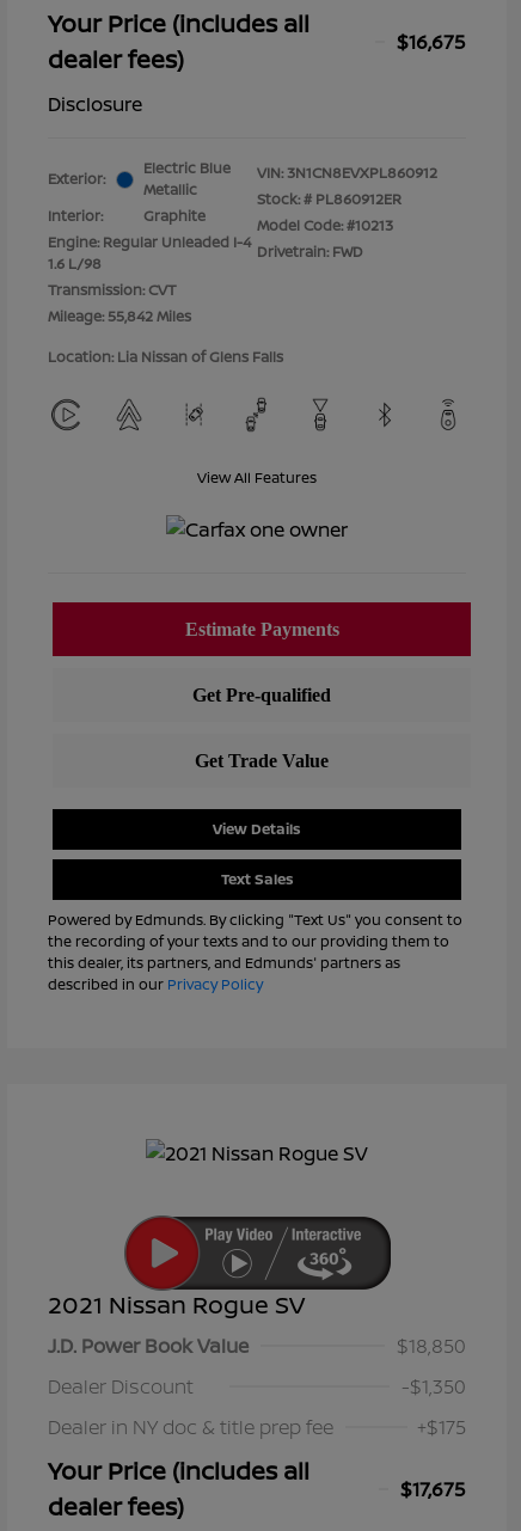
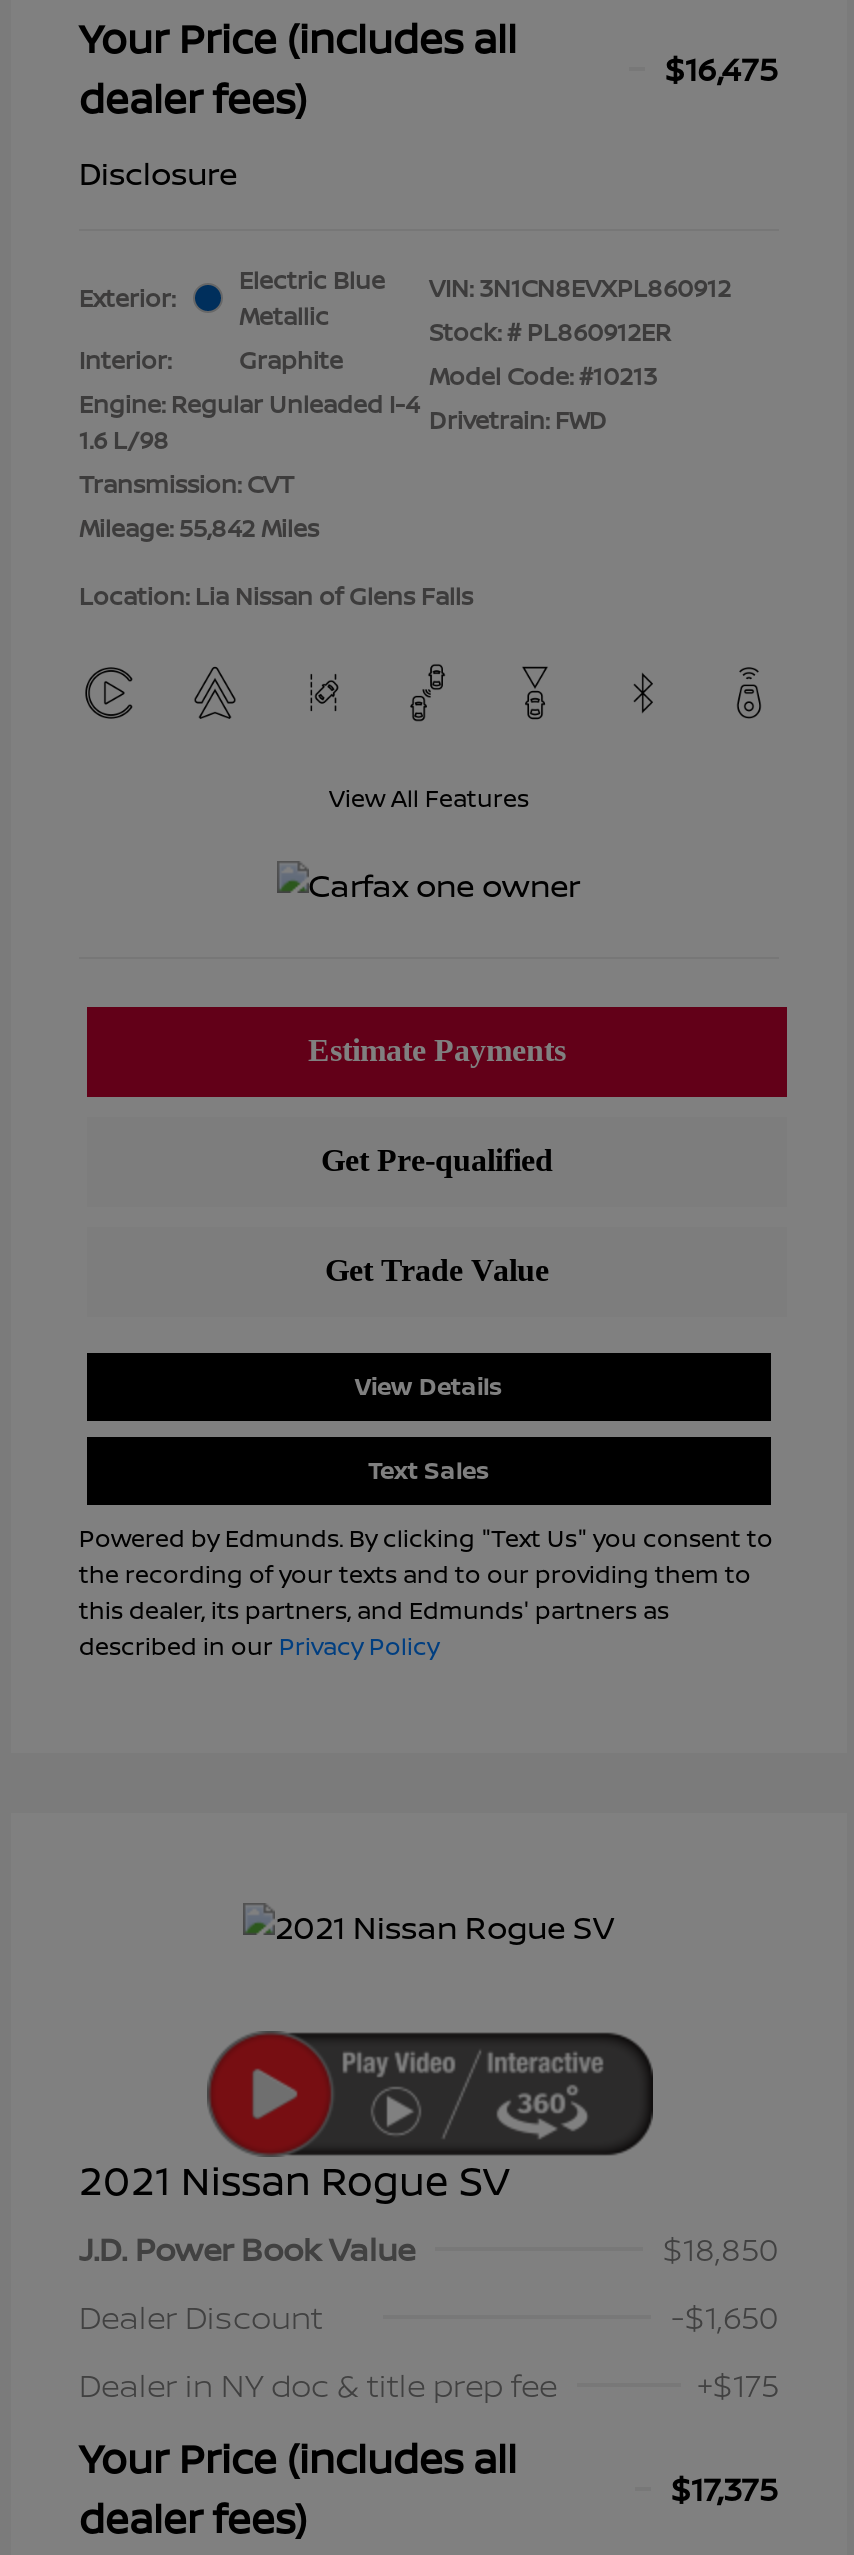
- $16,675
+ $16,475

- -$1,350
+ -$1,650

- $17,675
+ $17,375
